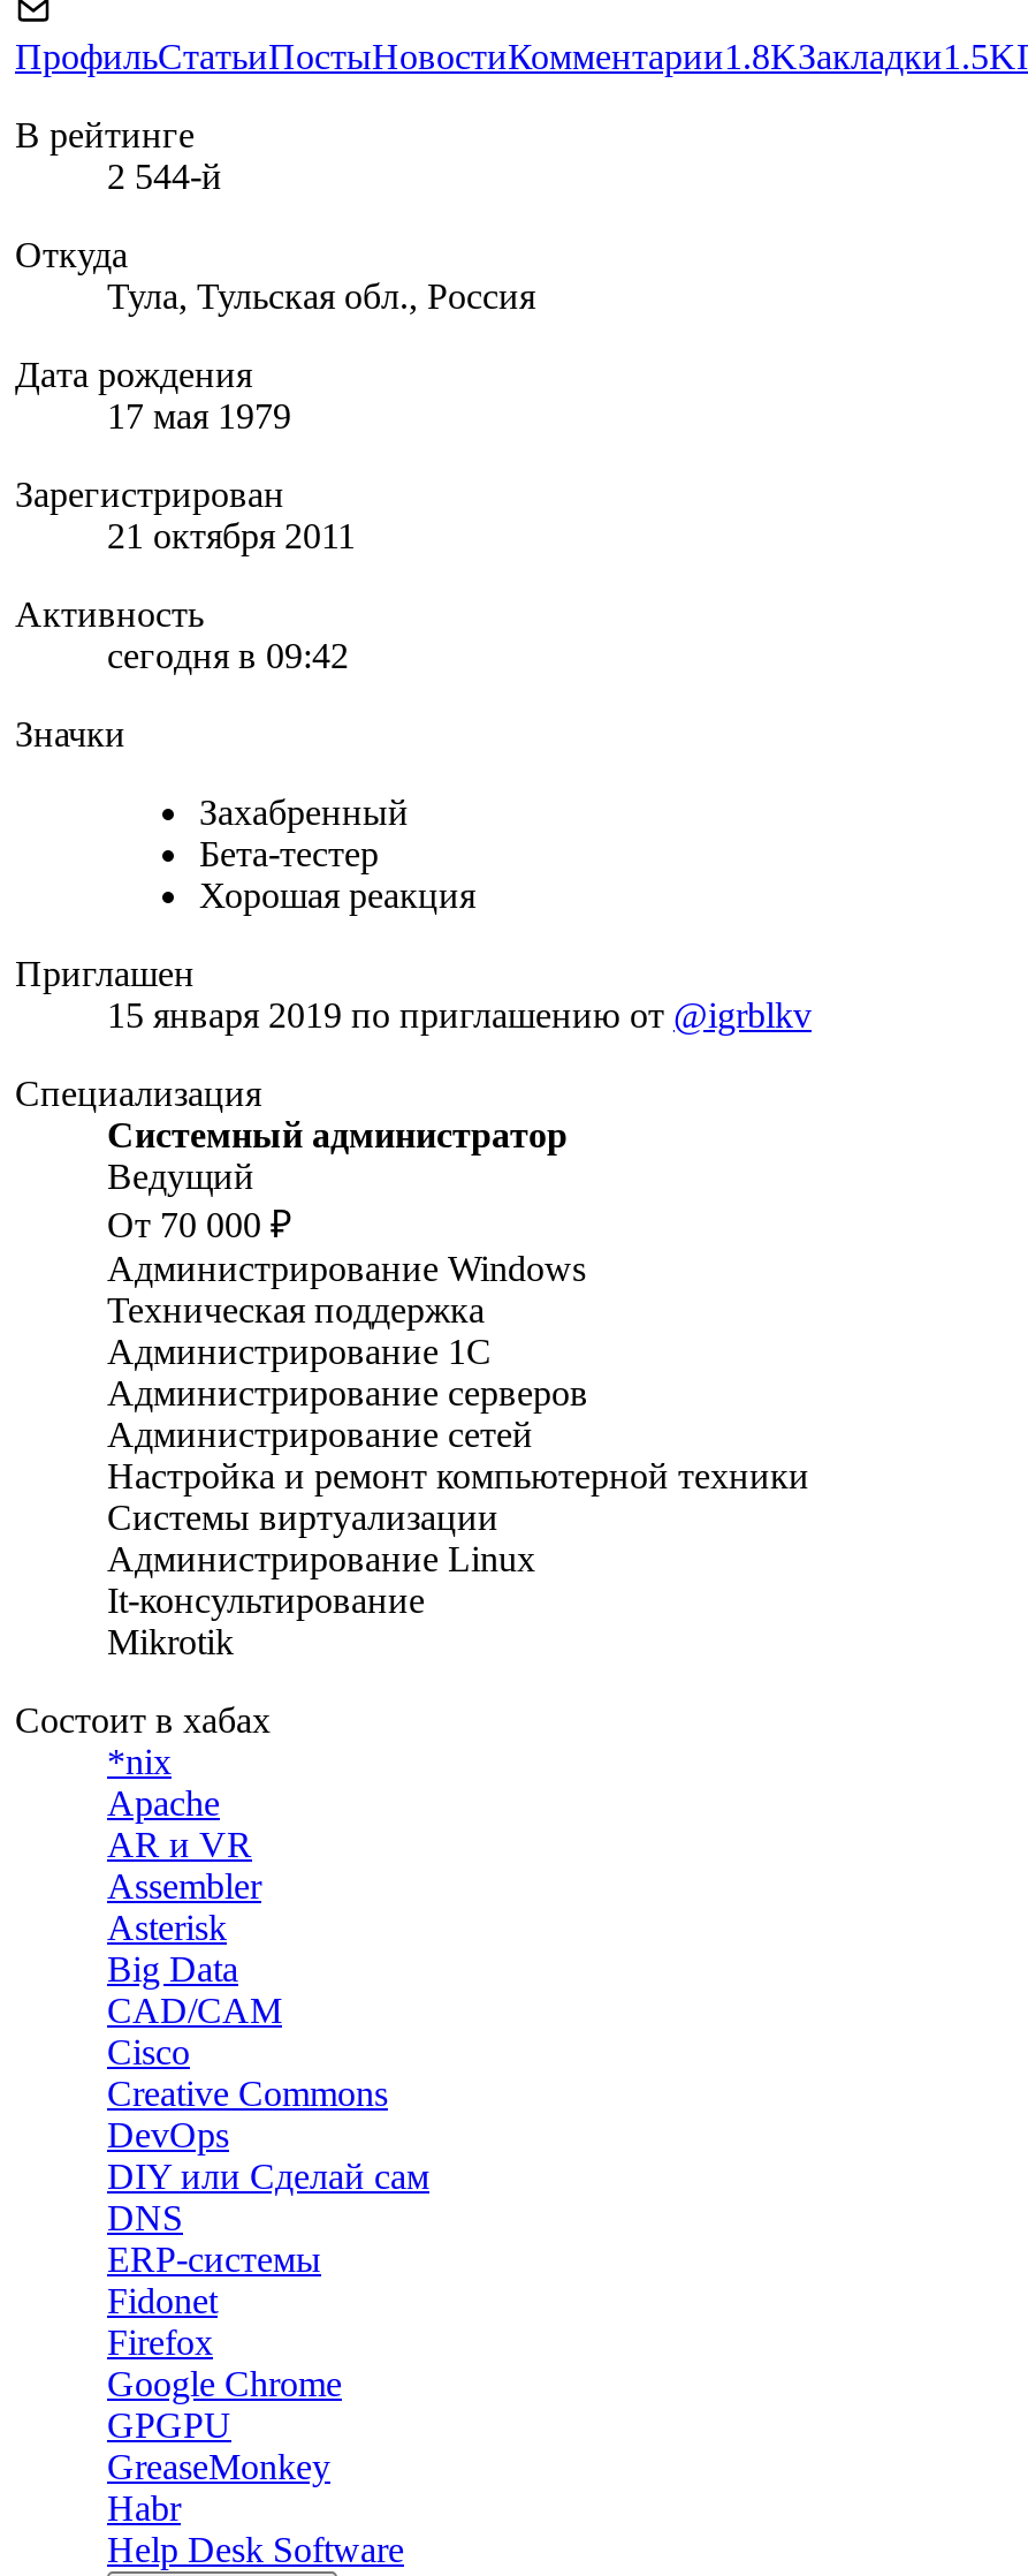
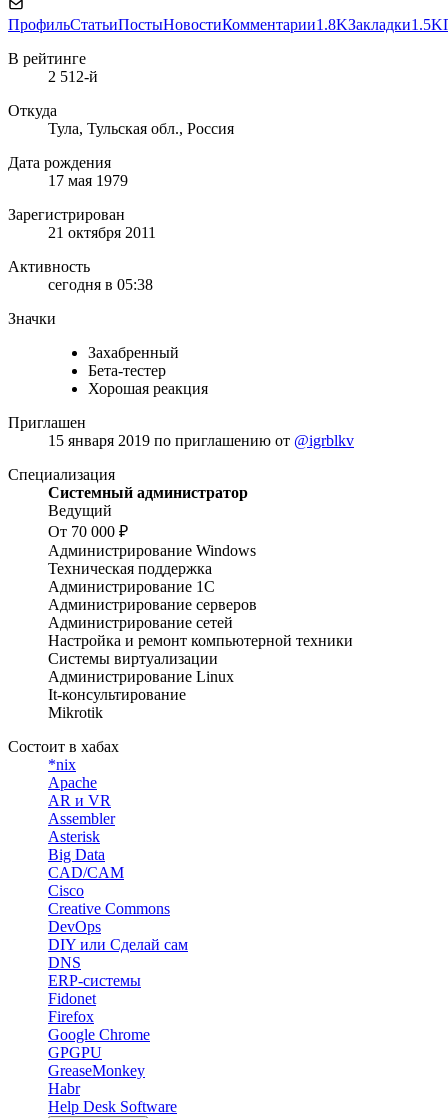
- 2 544-й
+ 2 512-й

- сегодня в 09:42
+ сегодня в 05:38
